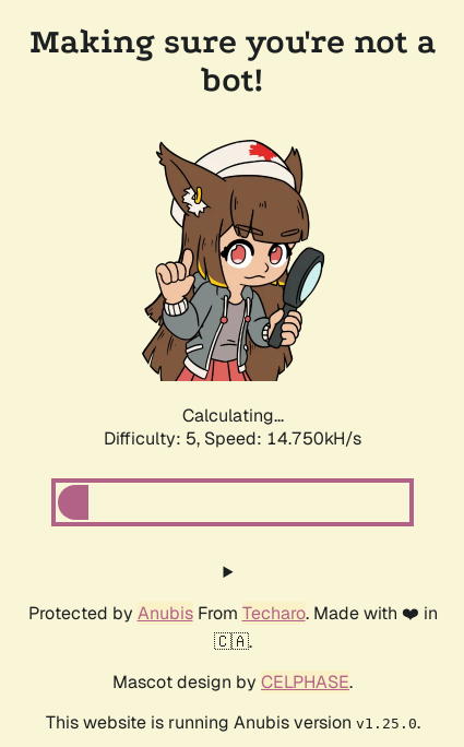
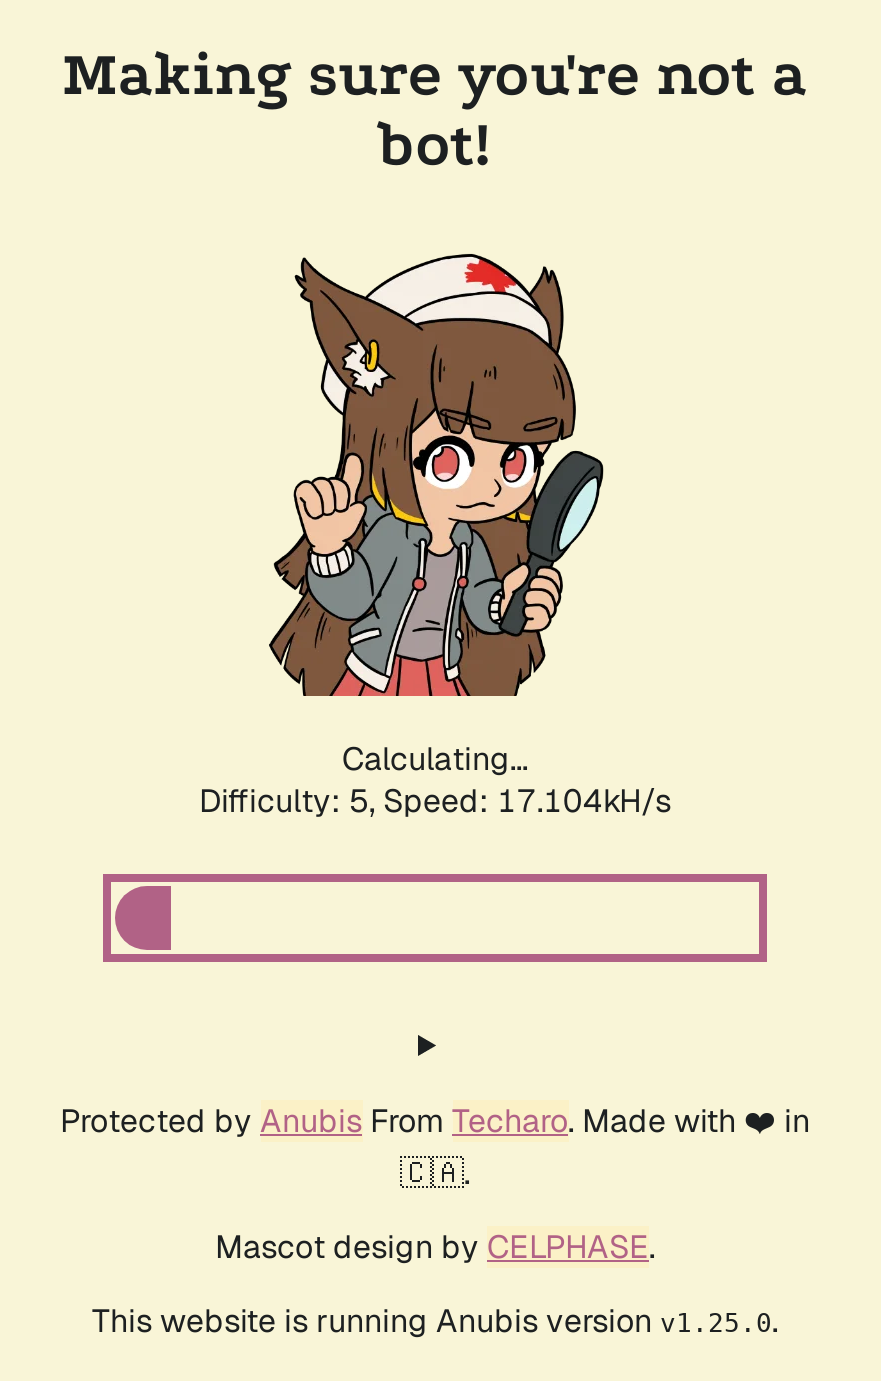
- Difficulty: 5, Speed: 14.750kH/s
+ Difficulty: 5, Speed: 17.104kH/s
